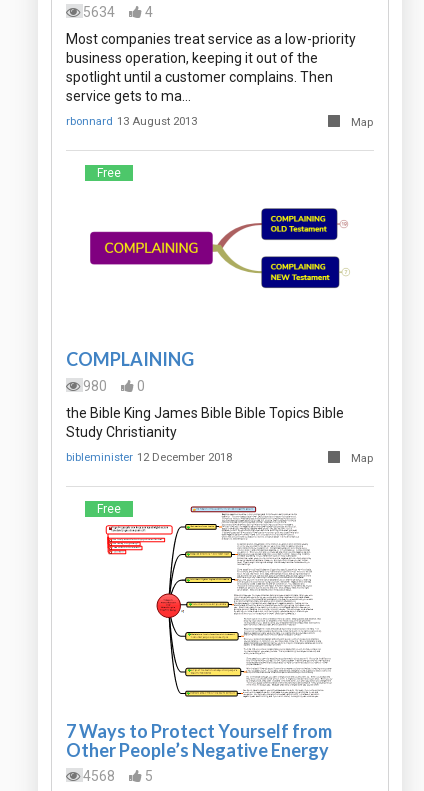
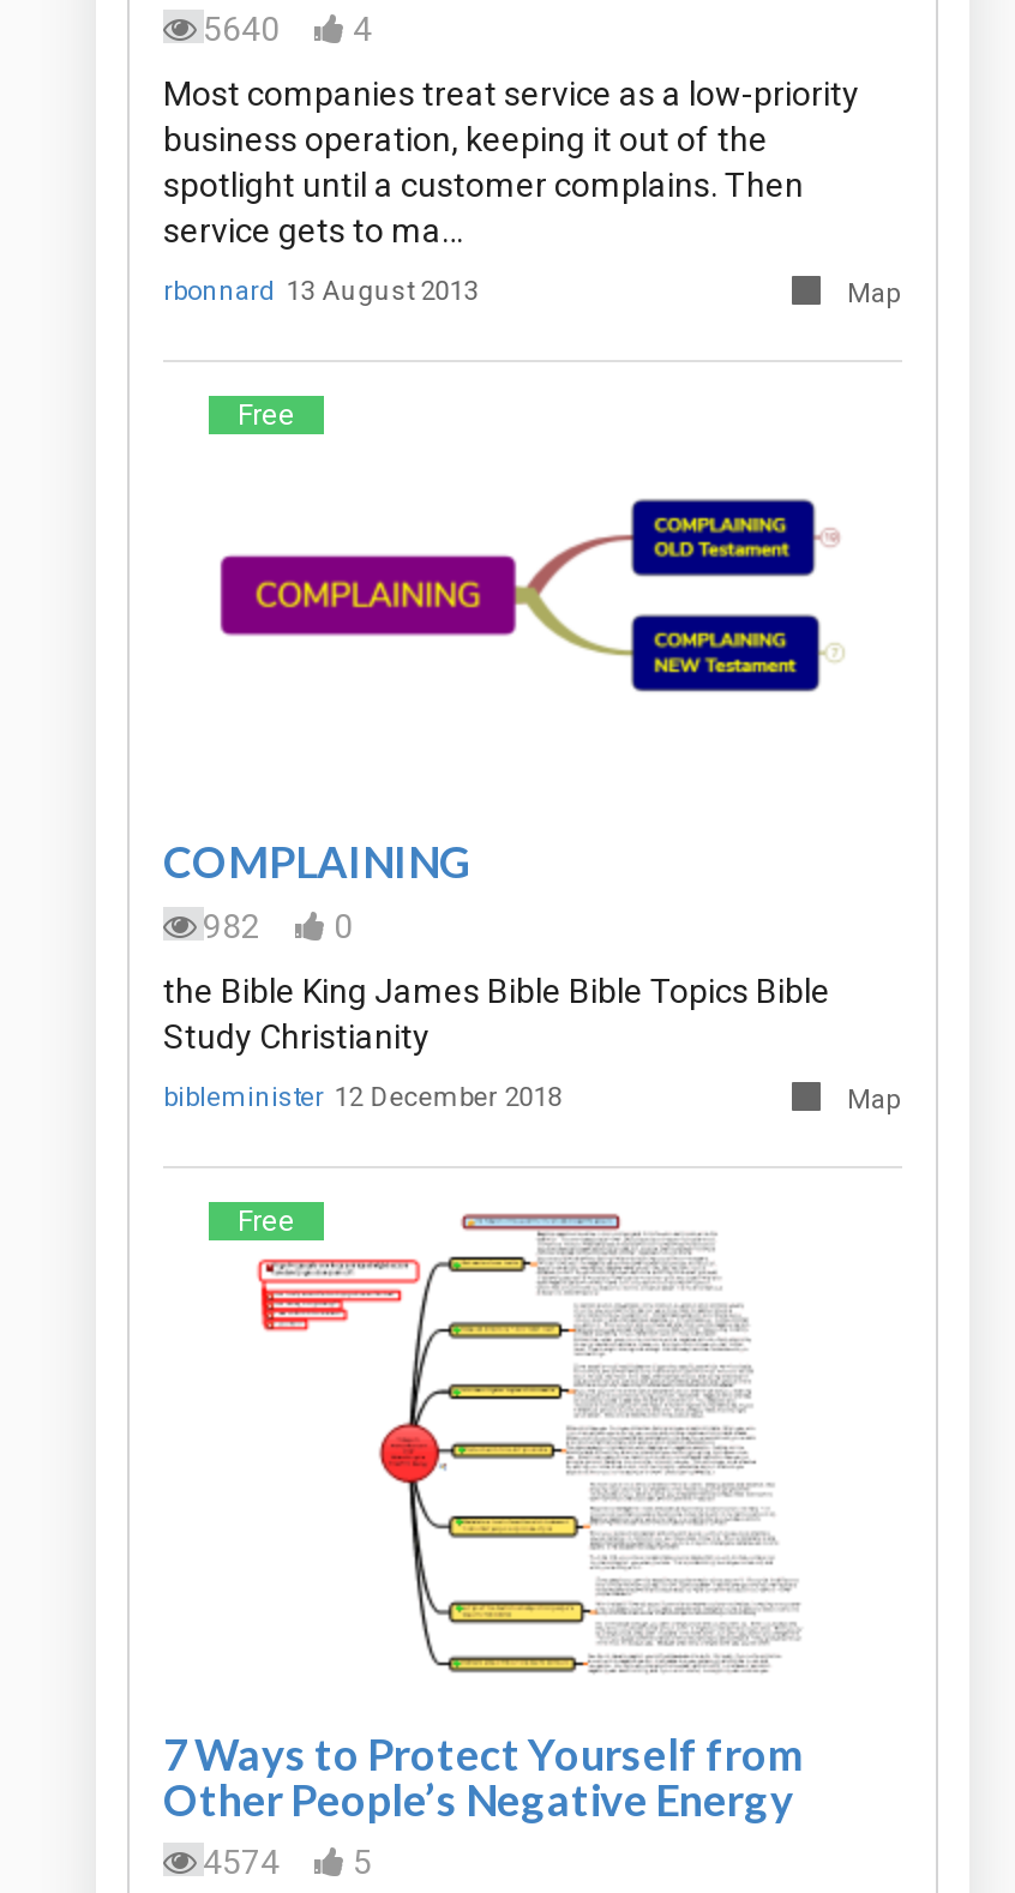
- 5634 4
+ 5640 4

- 980 0
+ 982 0

- 4568 5
+ 4574 5
